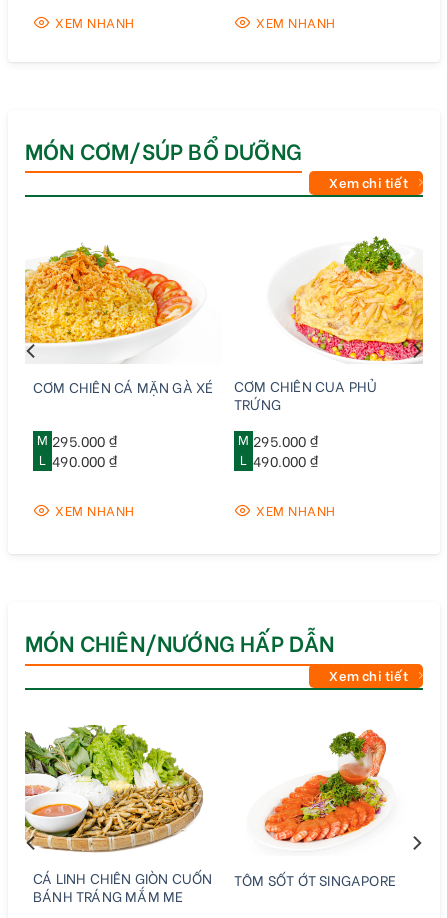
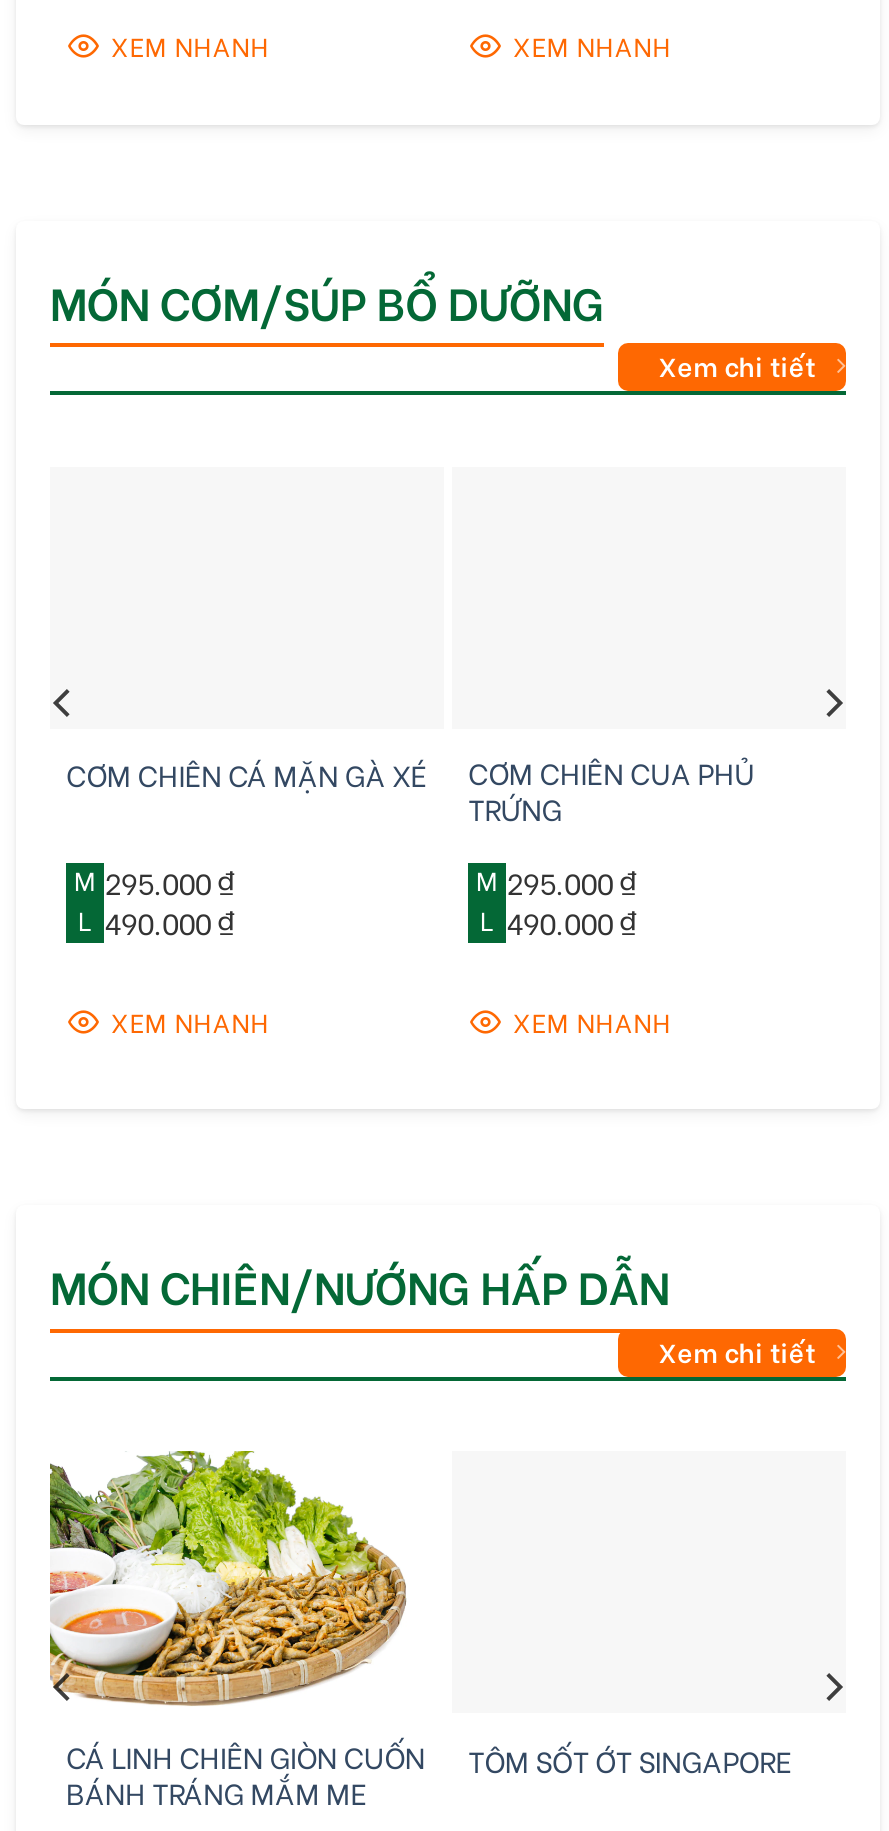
- [image]

- [image]

- [image]
